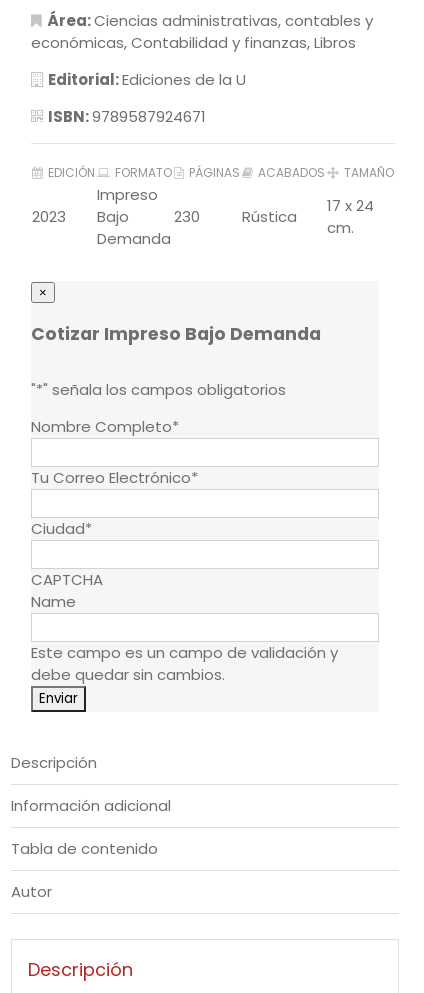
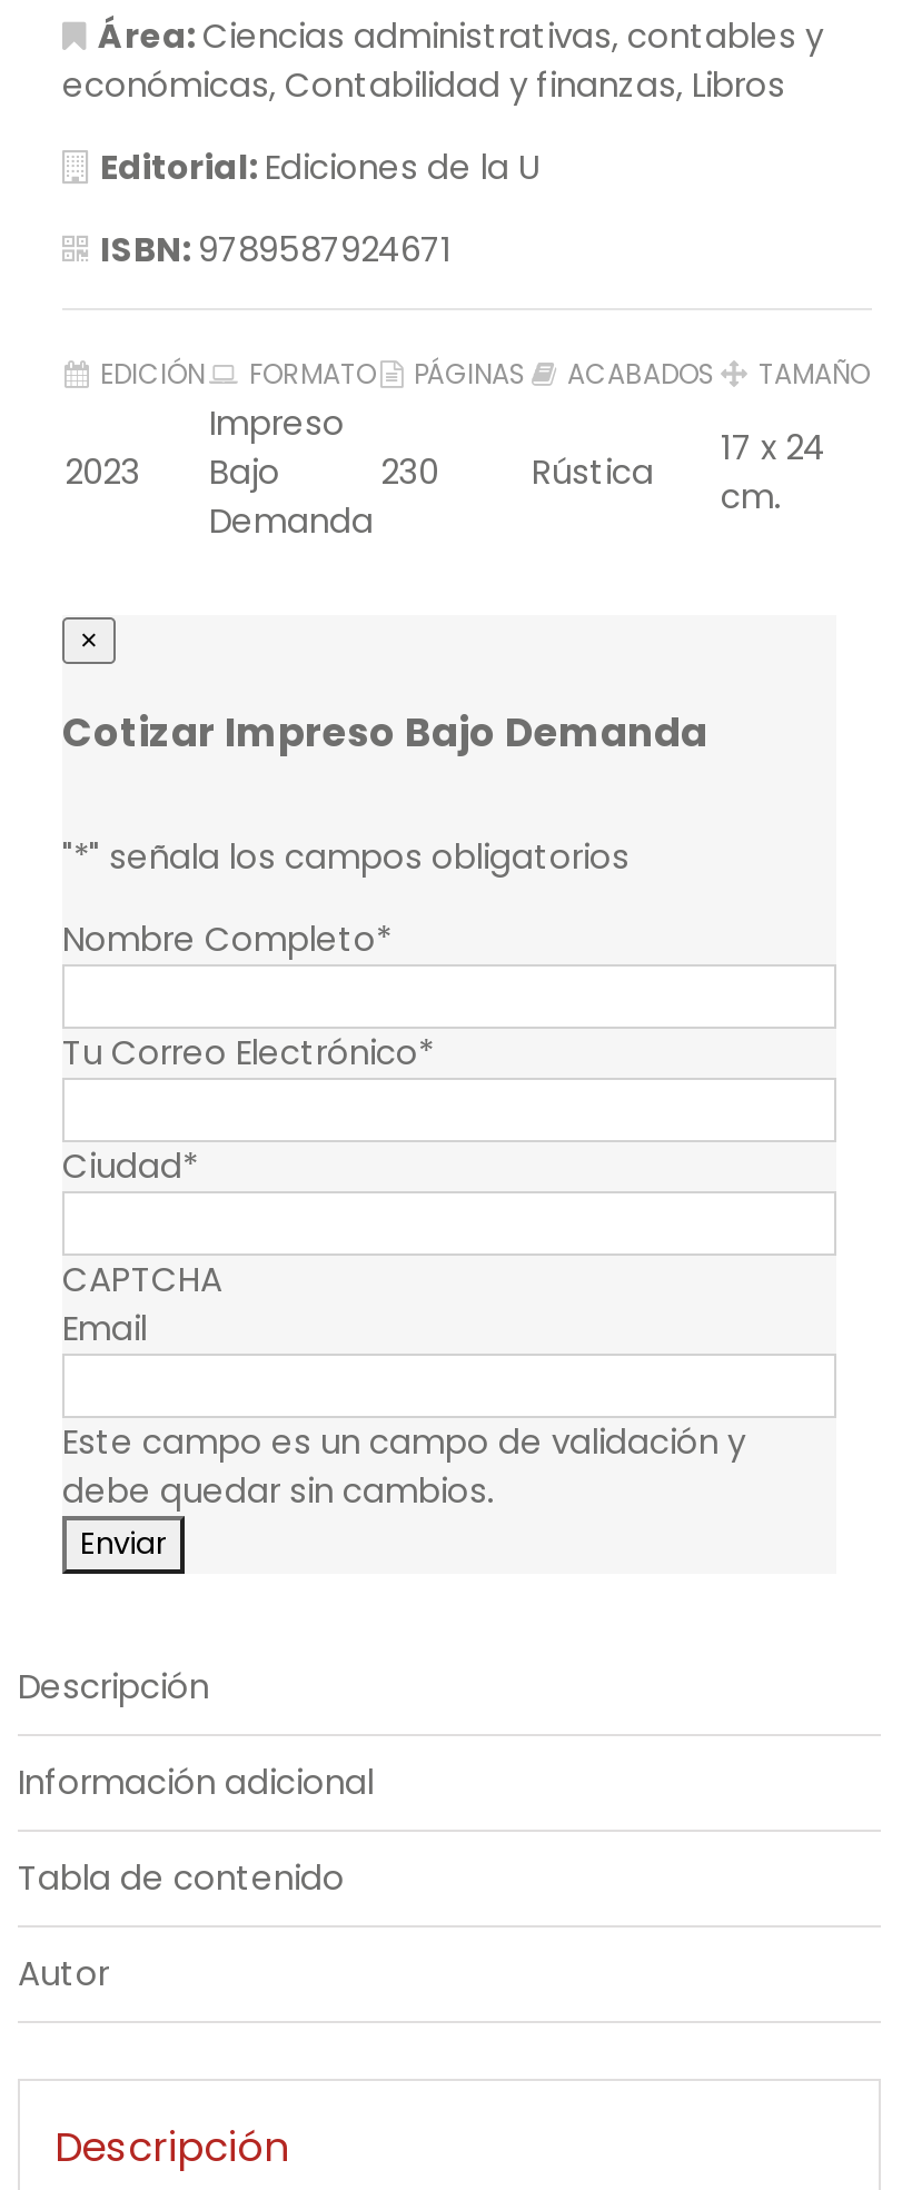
- Name
+ Email
